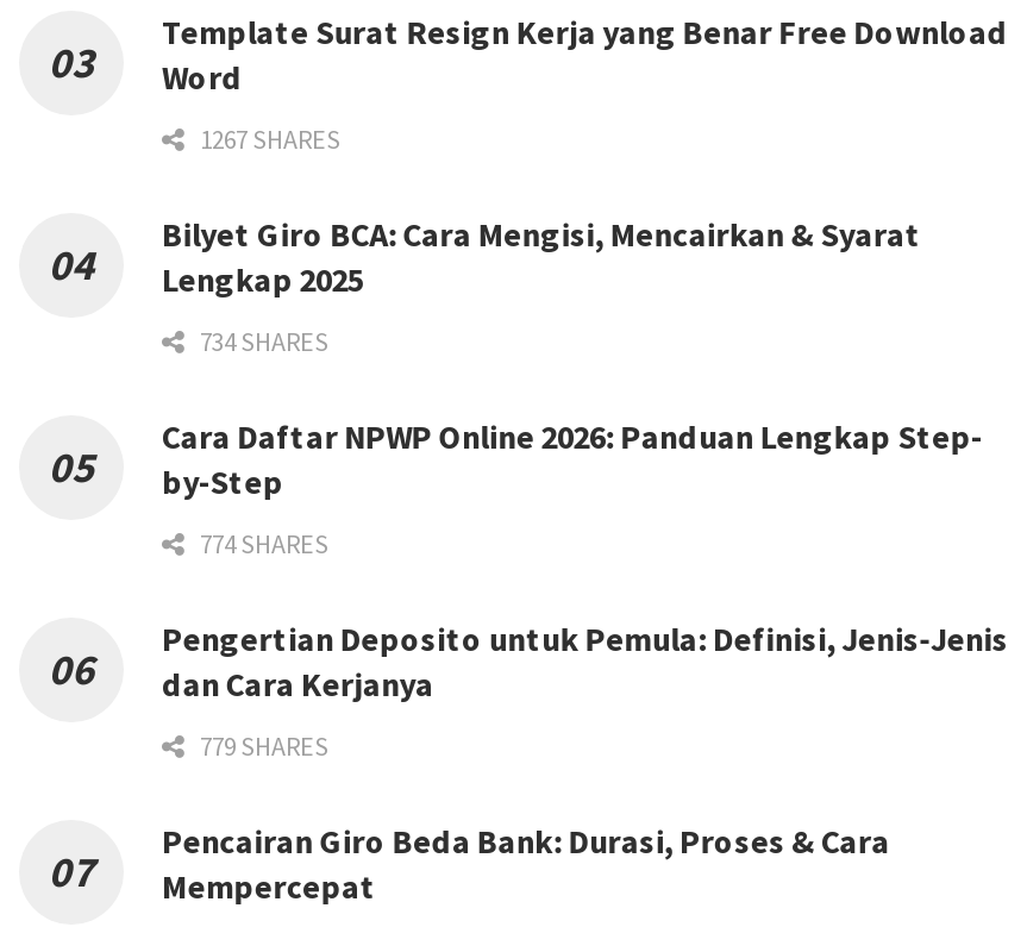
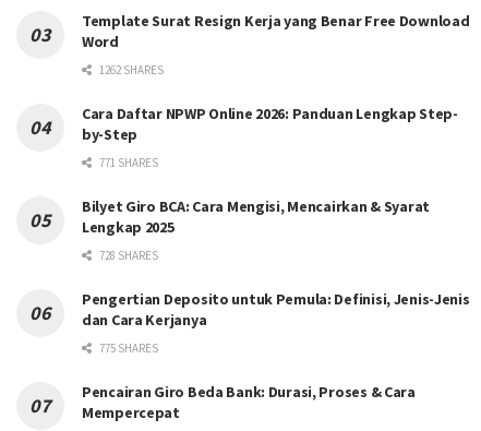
- 1267 SHARES
- 734 SHARES
+ 1262 SHARES

moved down: Bilyet Giro BCA: Cara Mengisi, Mencairkan & Syarat | Lengkap 2025

moved up: Cara Daftar NPWP Online 2026: Panduan Lengkap Step- | by-Step

- 774 SHARES
+ 771 SHARES
+ 728 SHARES

- 779 SHARES
+ 775 SHARES
